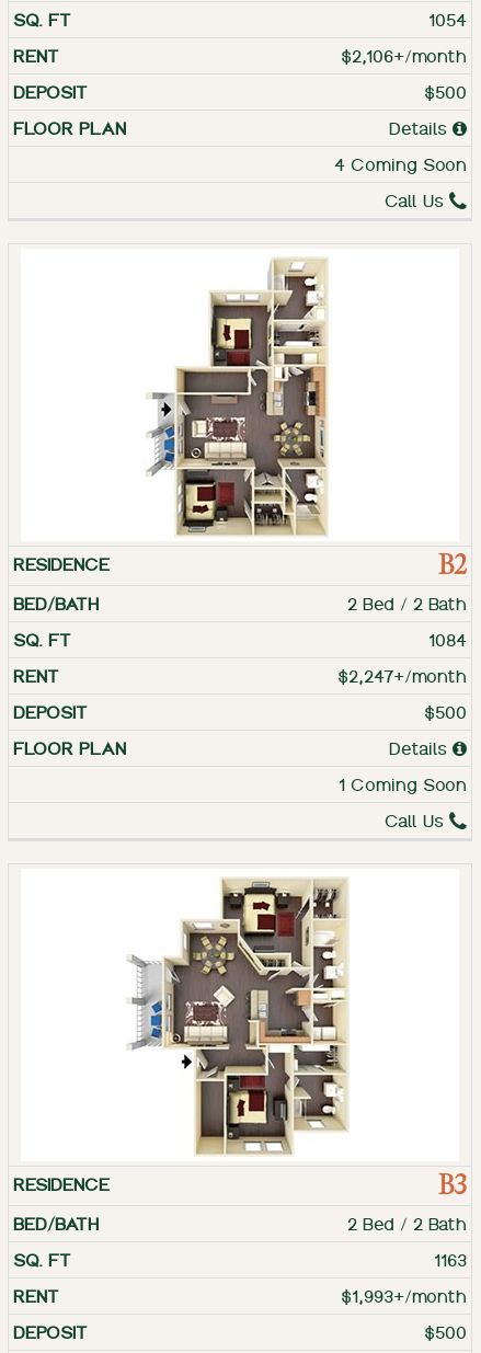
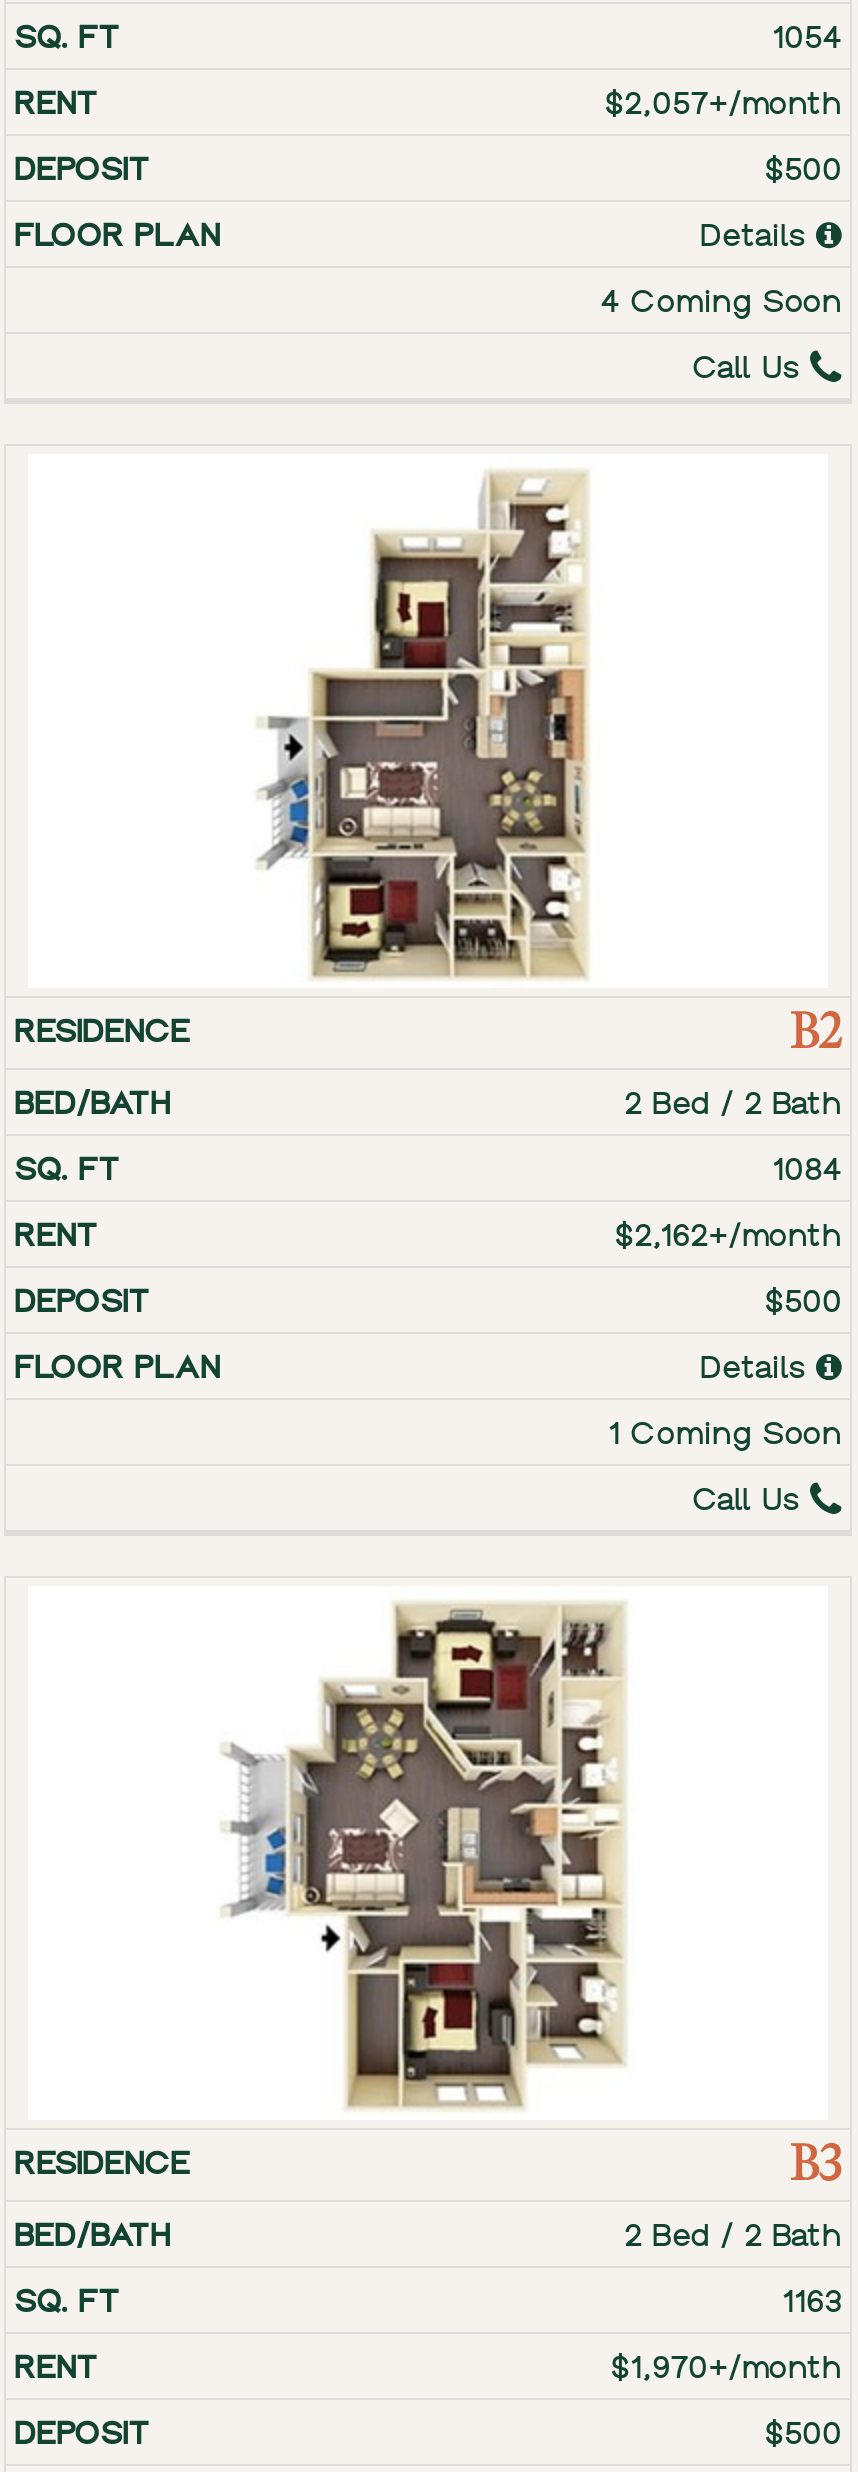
- $2,106+/month
+ $2,057+/month

- $2,247+/month
+ $2,162+/month

- $1,993+/month
+ $1,970+/month
